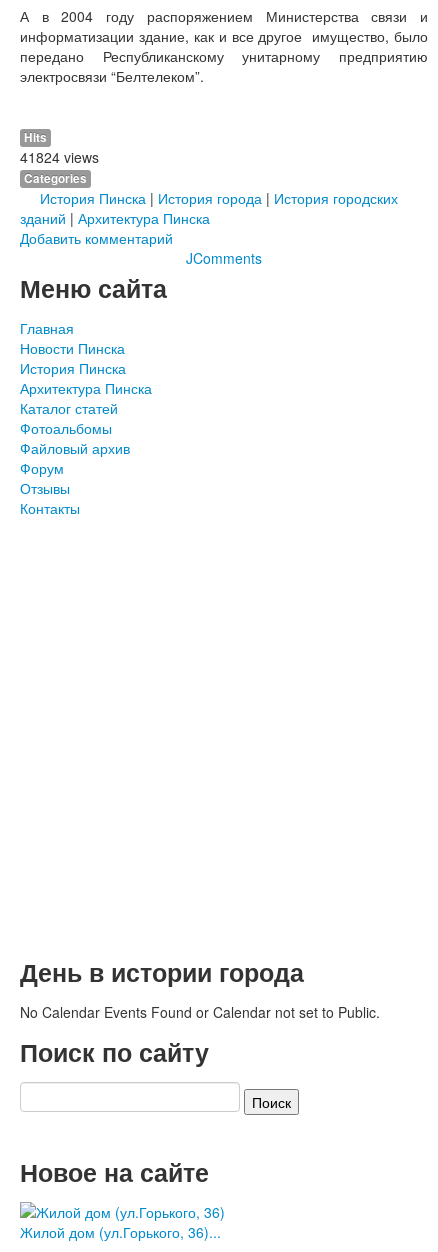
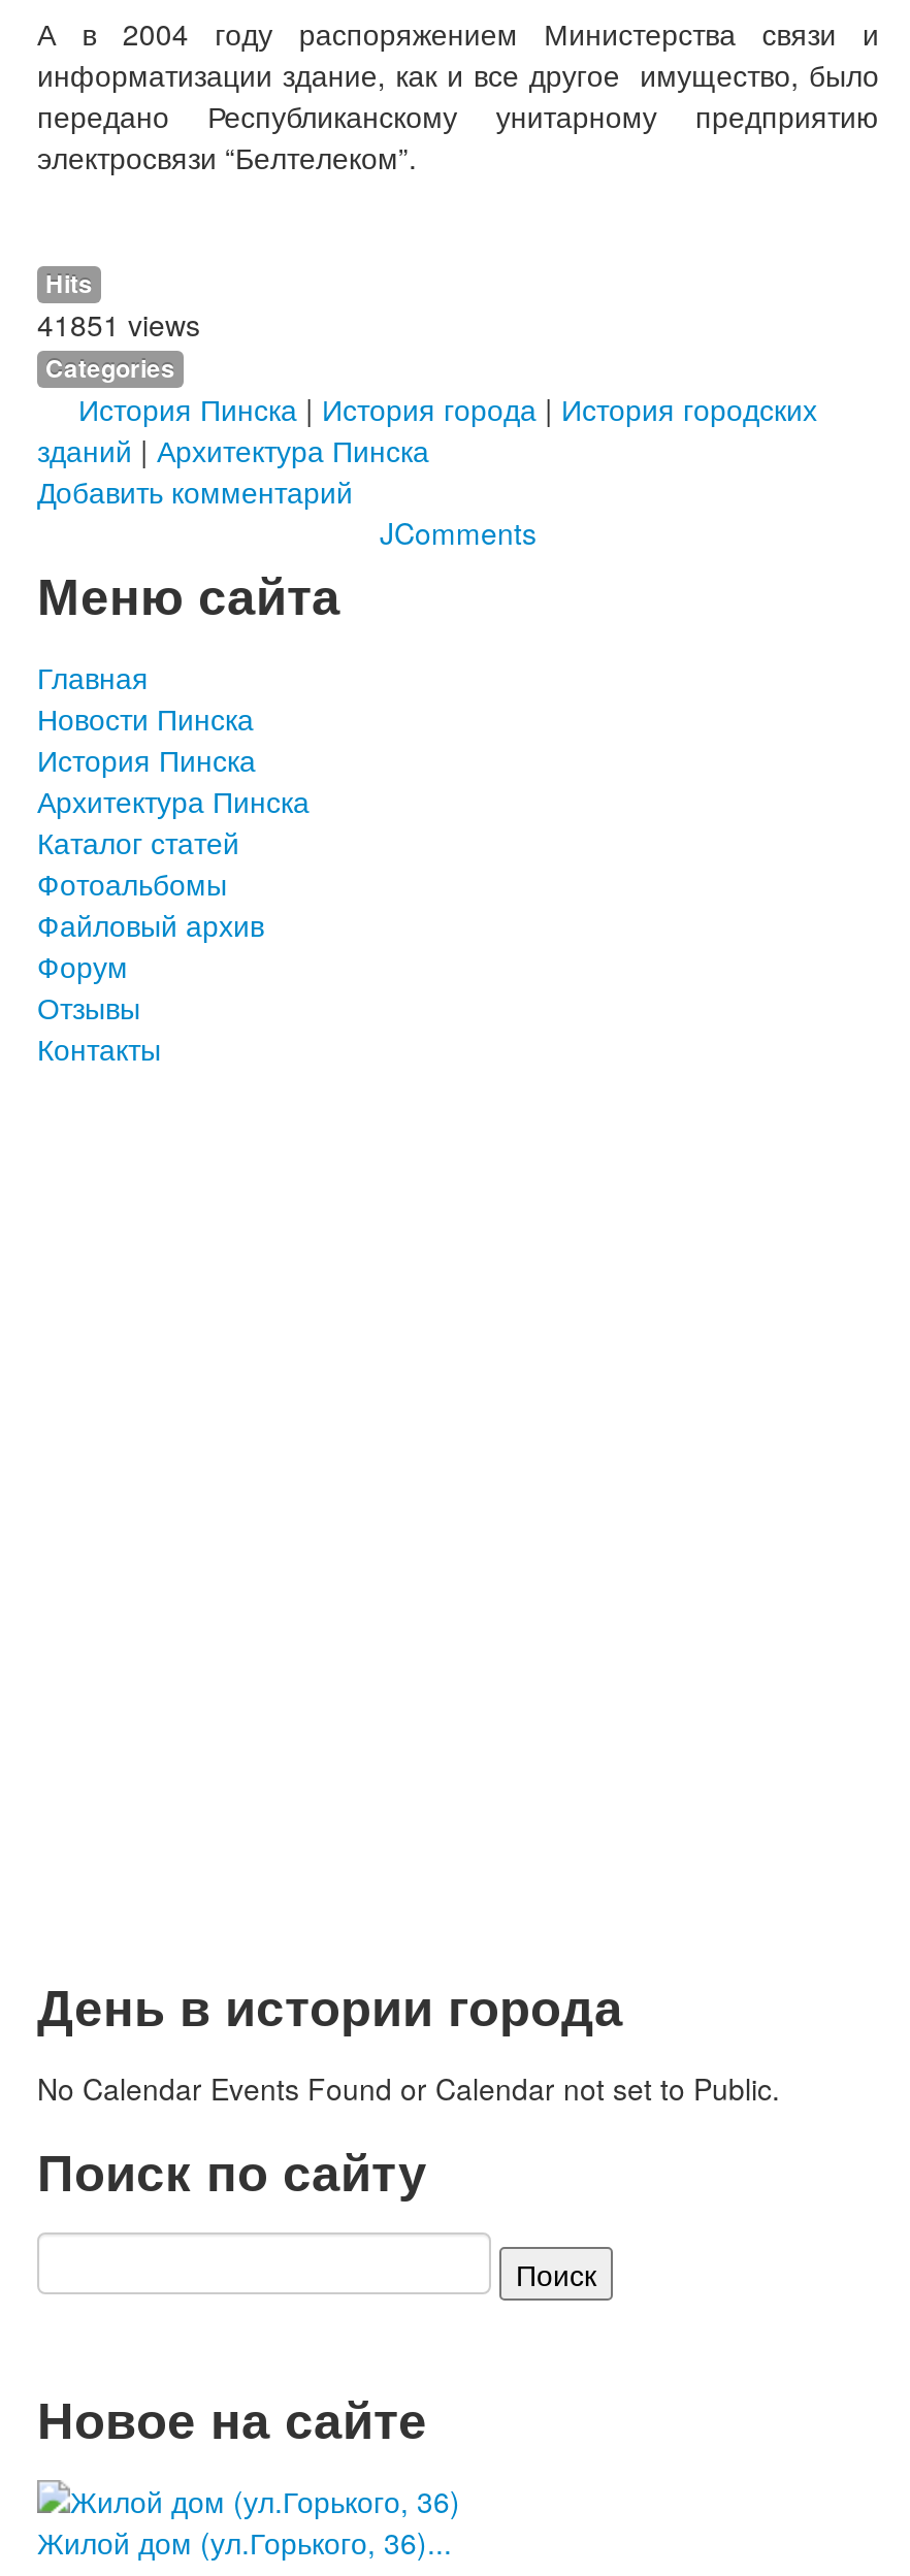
- 41824 views
+ 41851 views
